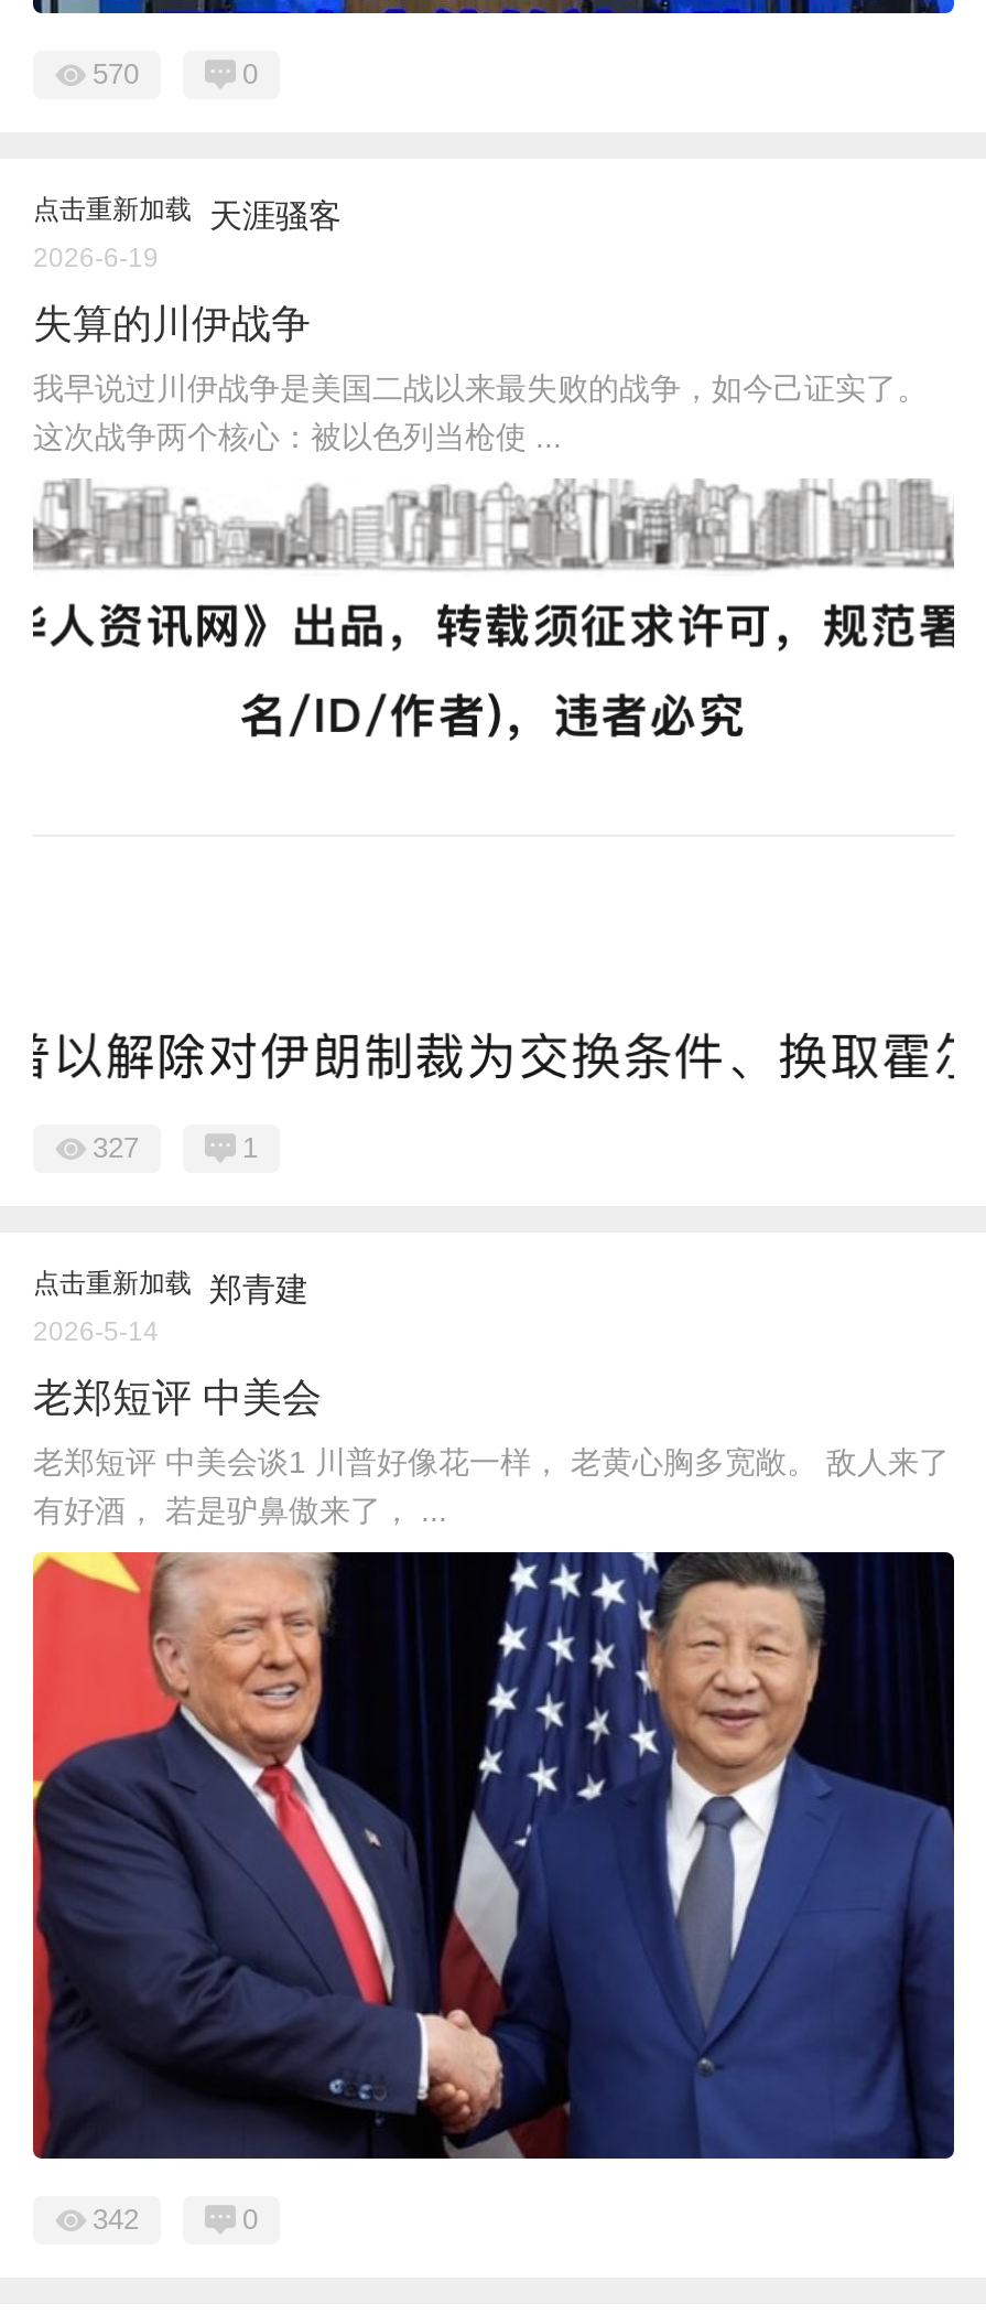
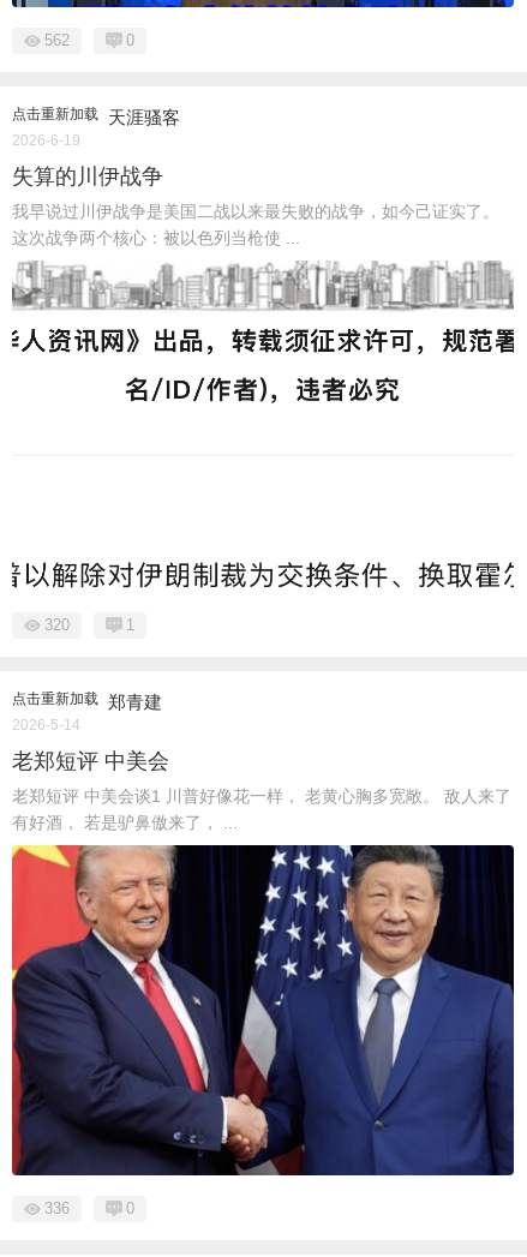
- 570
+ 562

- 327
+ 320

- 342
+ 336
